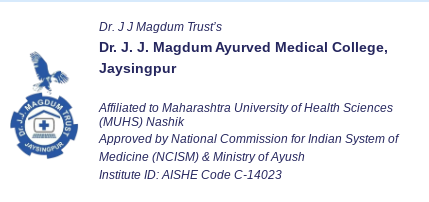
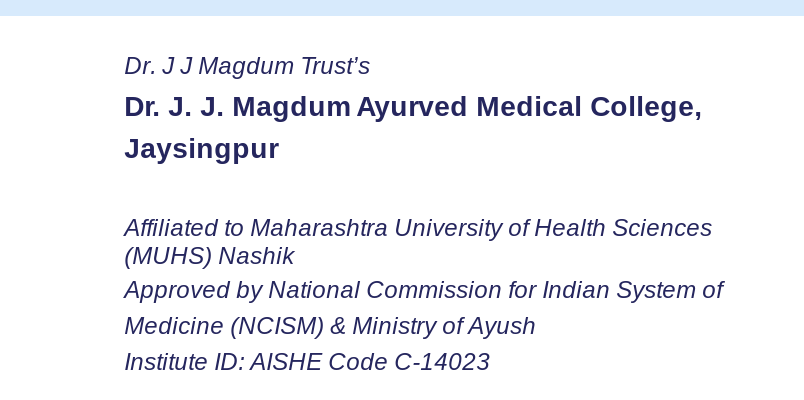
- [image]
